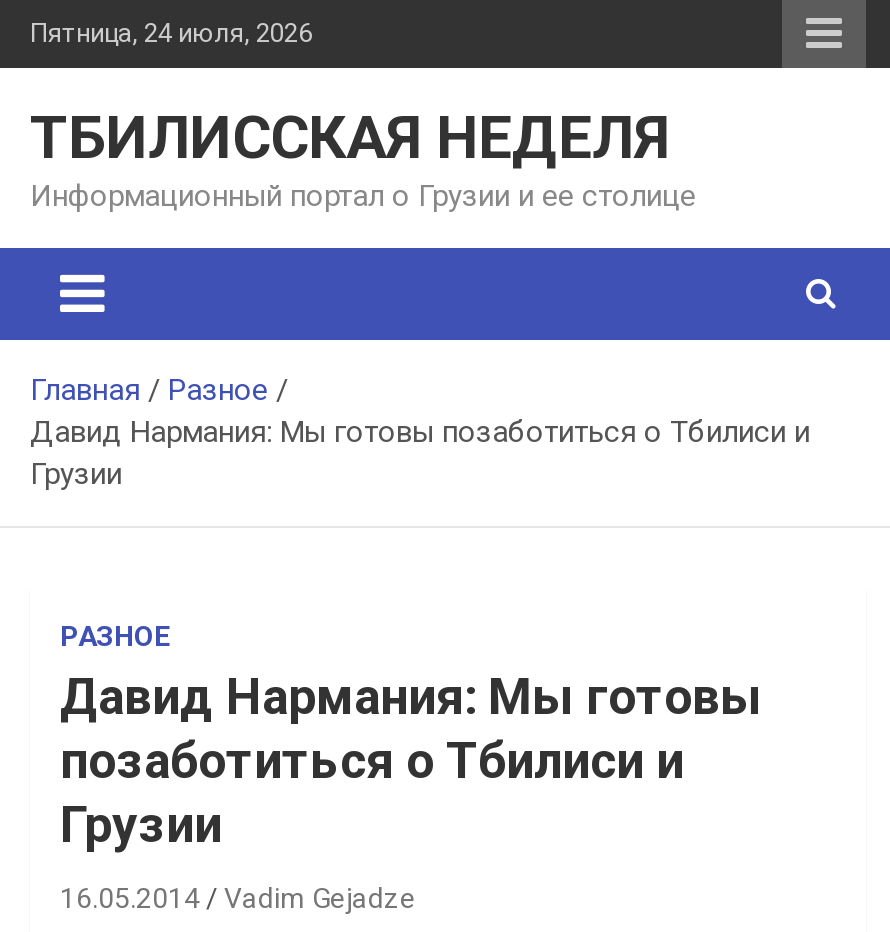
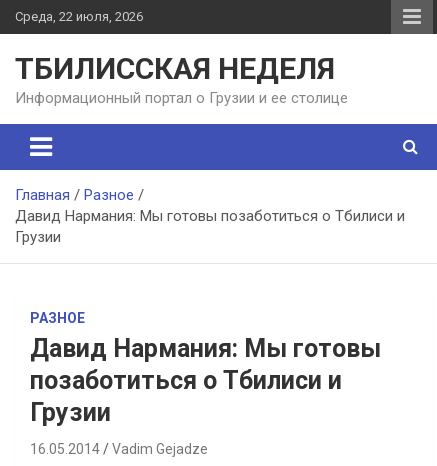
- Пятница, 24 июля, 2026
+ Среда, 22 июля, 2026
